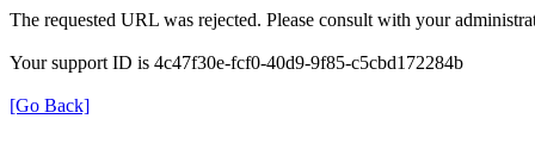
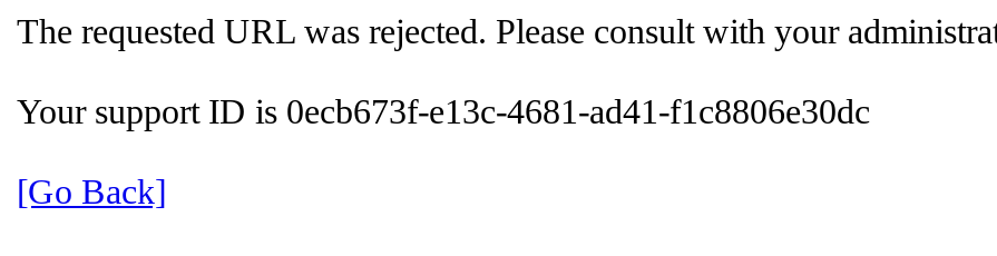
- Your support ID is 4c47f30e-fcf0-40d9-9f85-c5cbd172284b
+ Your support ID is 0ecb673f-e13c-4681-ad41-f1c8806e30dc
